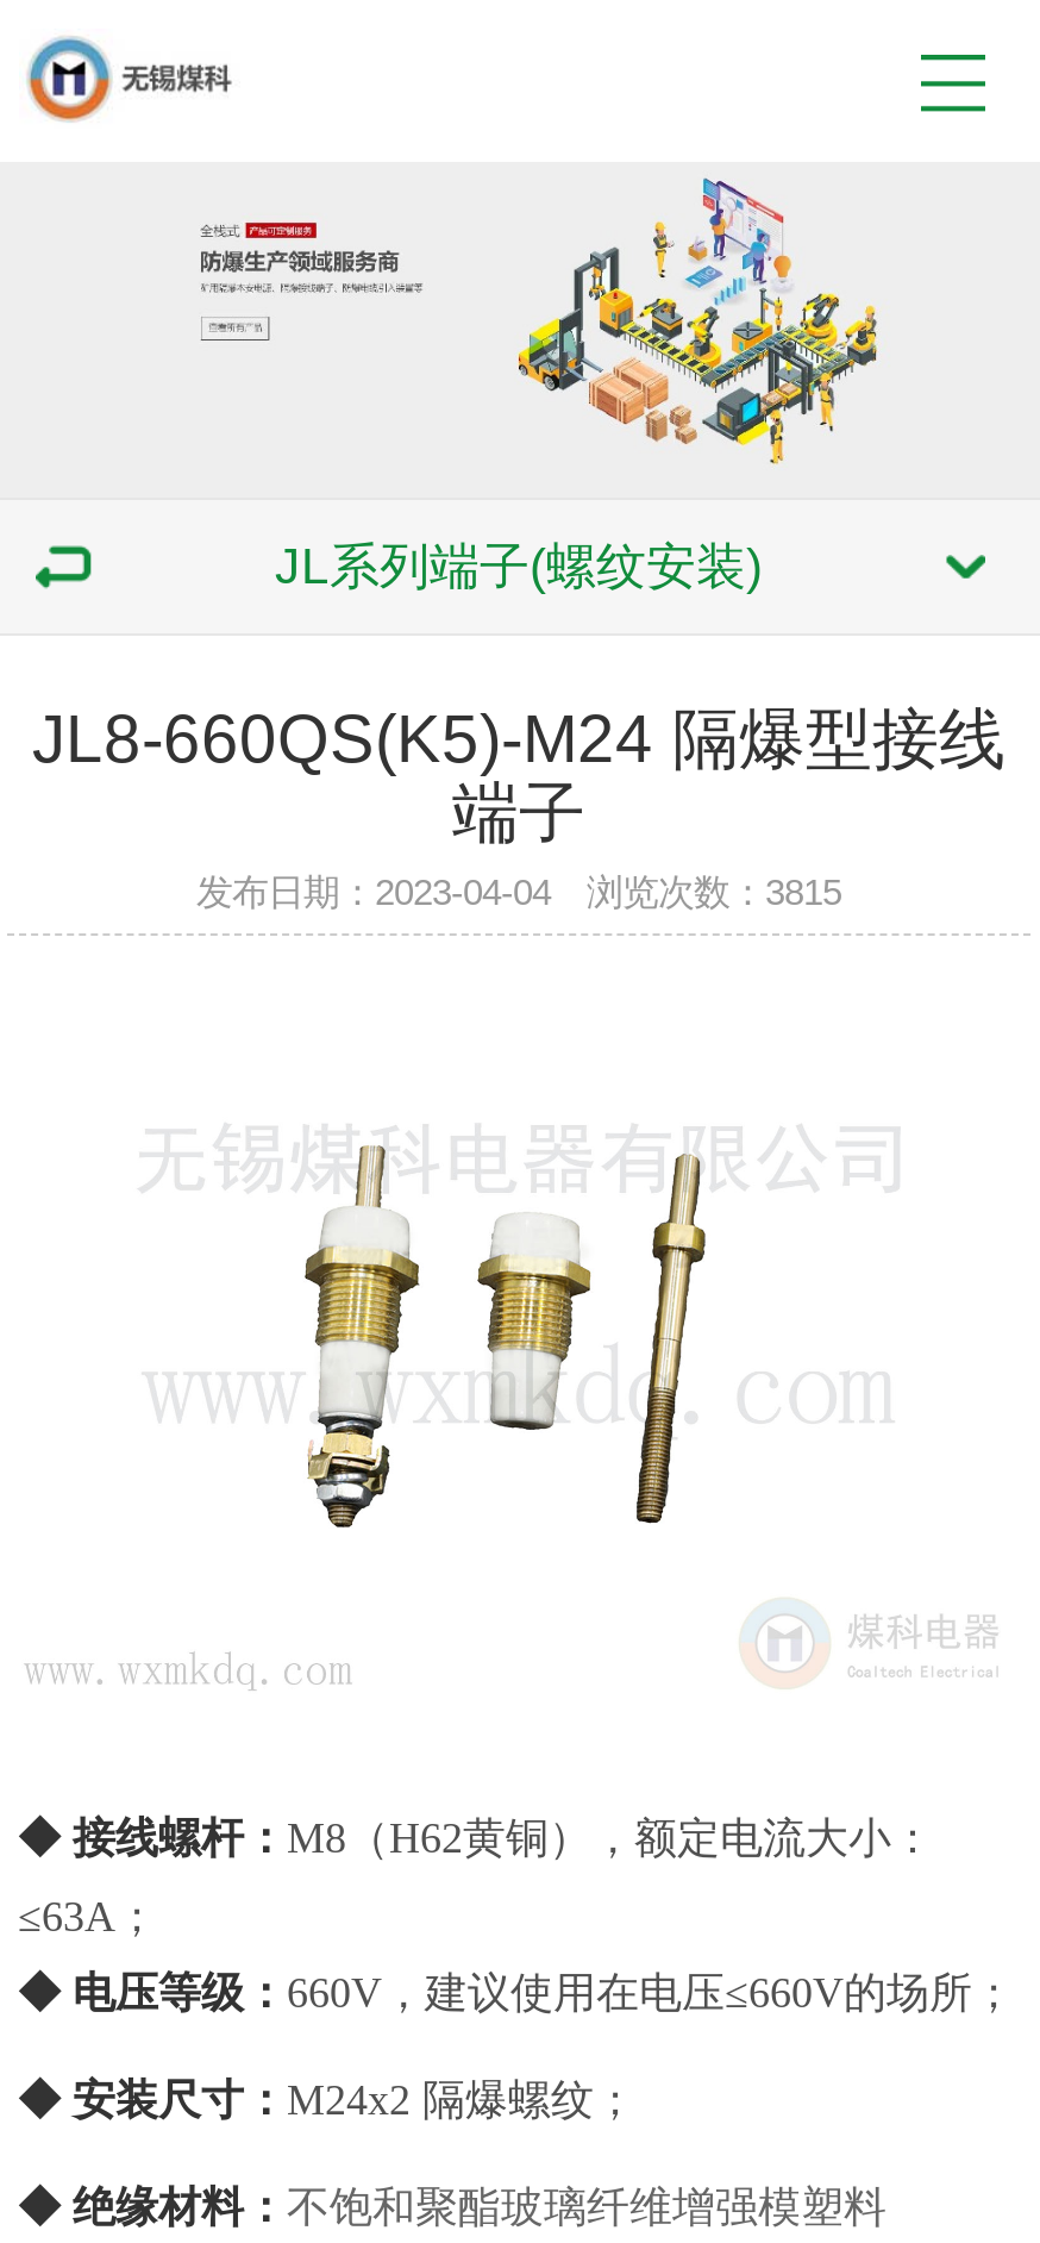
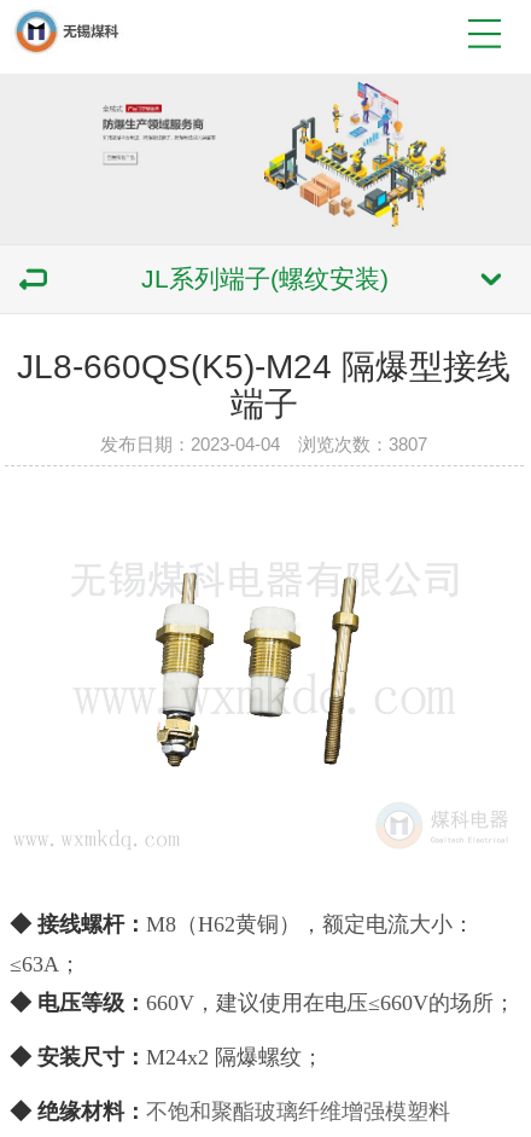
- 发布日期：2023-04-04 浏览次数：3815
+ 发布日期：2023-04-04 浏览次数：3807
